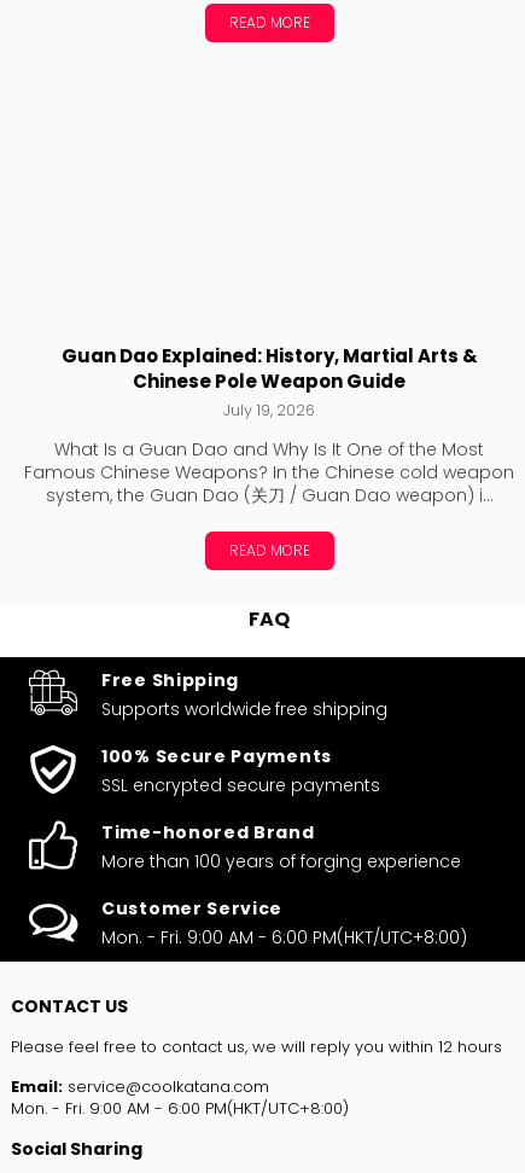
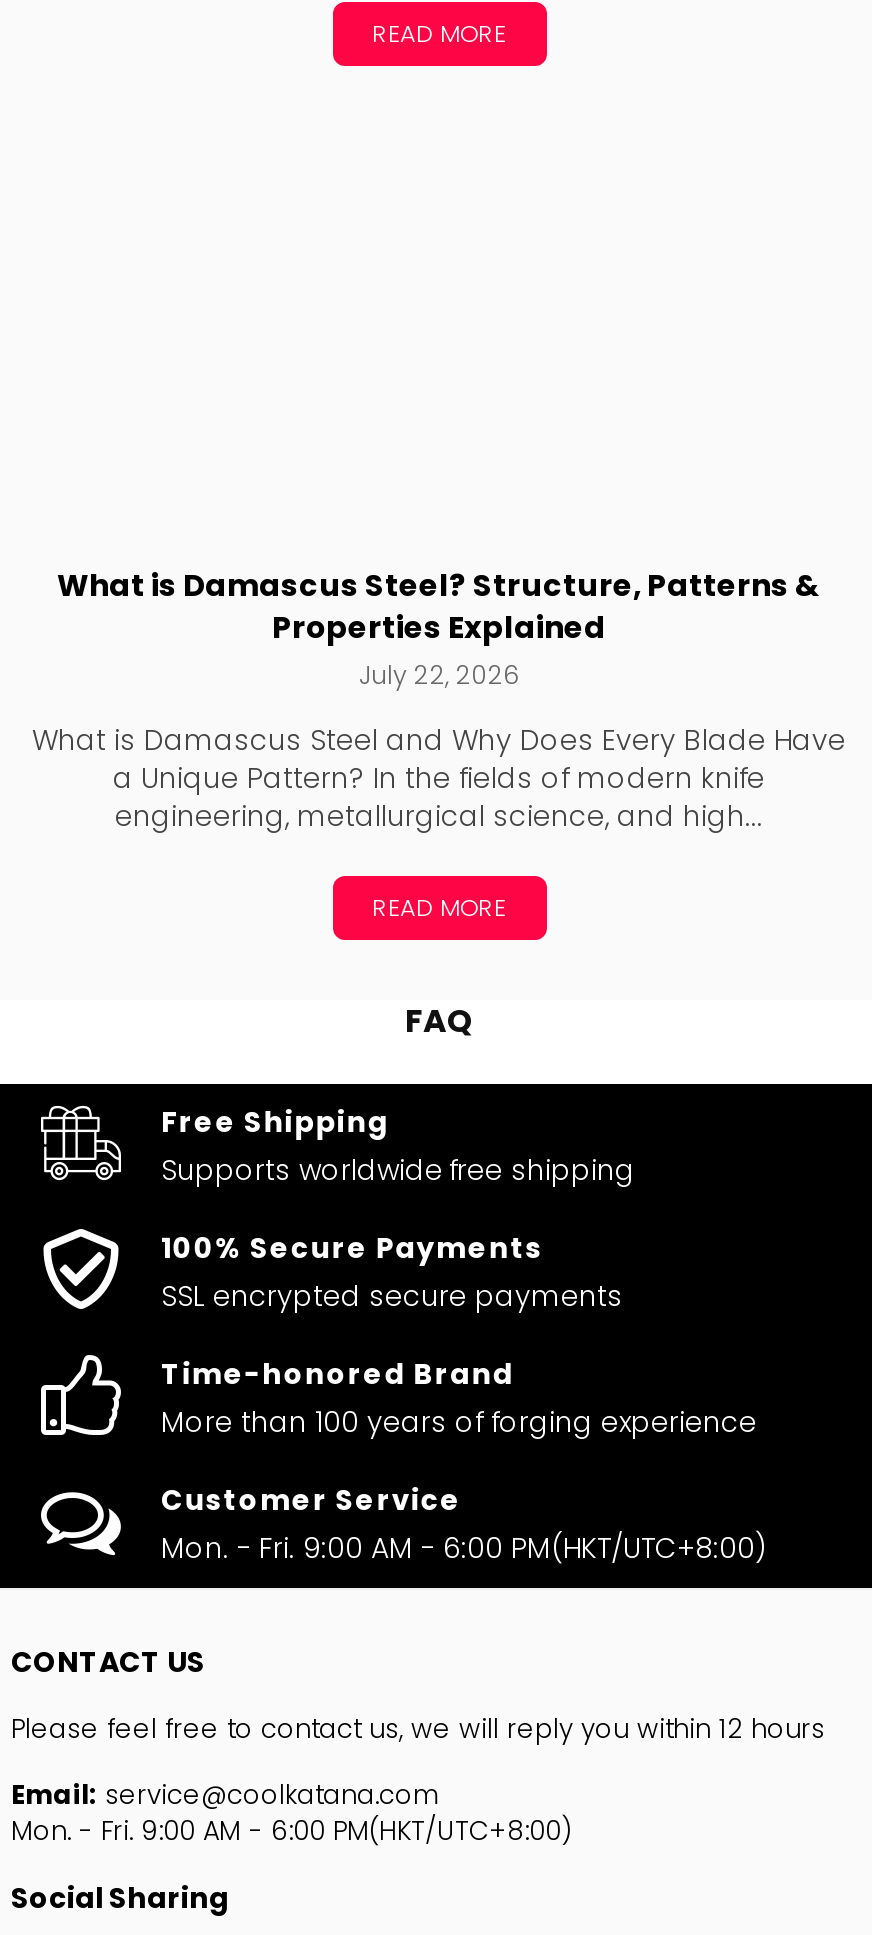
- Guan Dao Explained: History, Martial Arts &
- Chinese Pole Weapon Guide
- July 19, 2026
+ What is Damascus Steel? Structure, Patterns &
+ Properties Explained
+ July 22, 2026

- What Is a Guan Dao and Why Is It One of the Most
- Famous Chinese Weapons? In the Chinese cold weapon
- system, the Guan Dao (关刀 / Guan Dao weapon) i...
+ What is Damascus Steel and Why Does Every Blade Have
+ a Unique Pattern? In the fields of modern knife
+ engineering, metallurgical science, and high...
